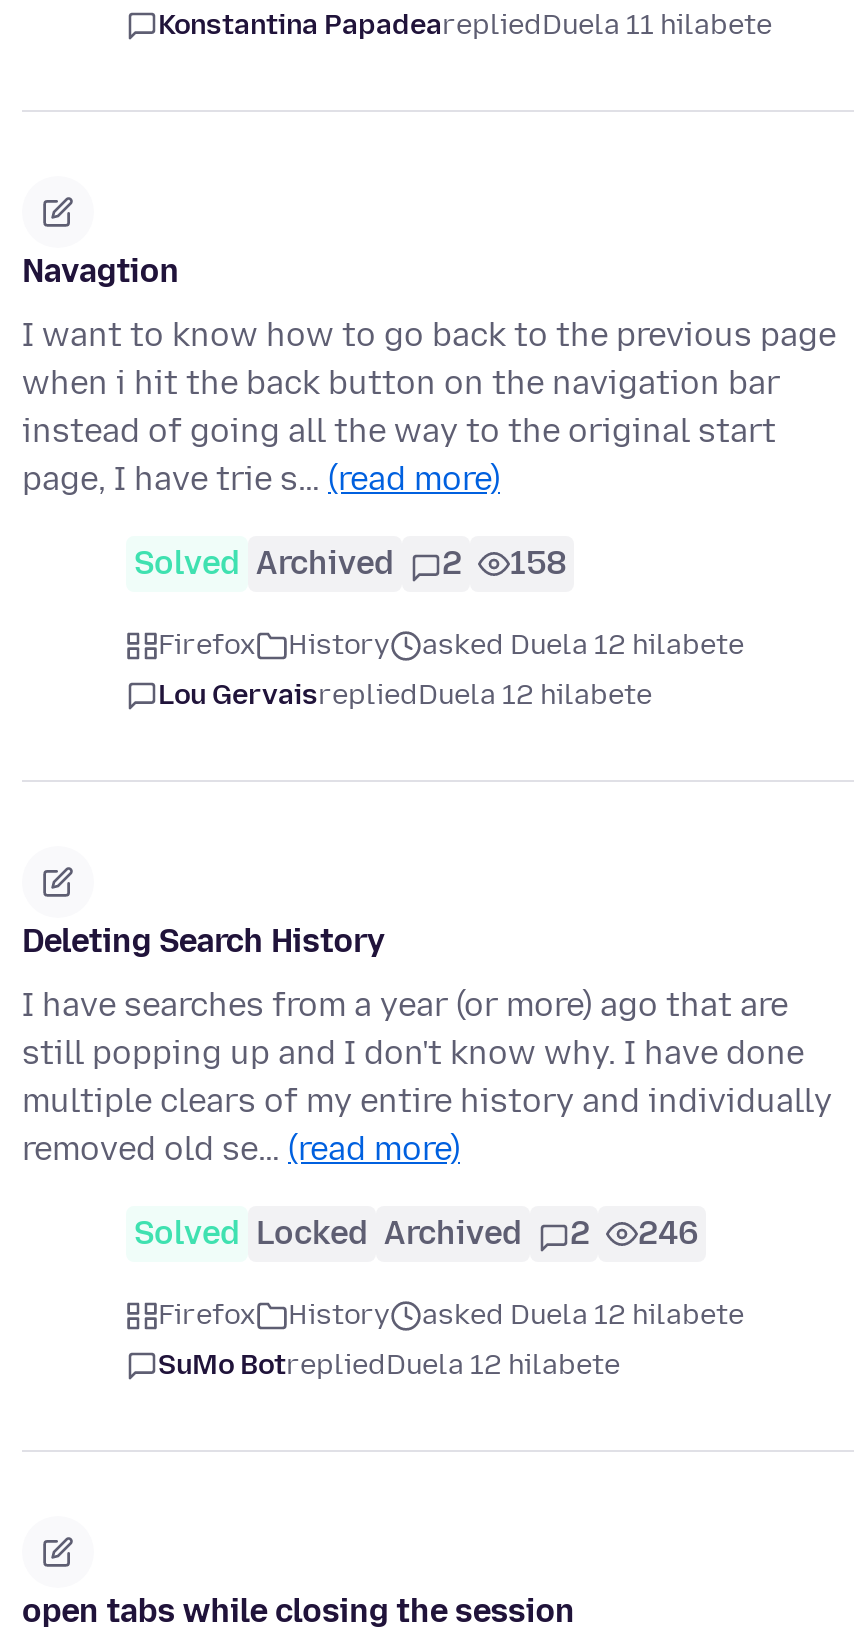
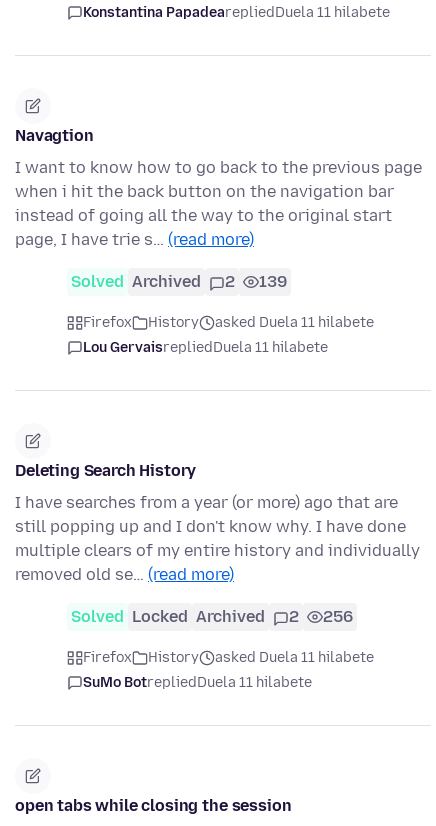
- Solved Archived 2 158
+ Solved Archived 2 139

- asked Duela 12 hilabete
+ asked Duela 11 hilabete

- Lou Gervaisreplied Duela 12 hilabete
+ Lou Gervaisreplied Duela 11 hilabete

- Solved Locked Archived 2 246
+ Solved Locked Archived 2 256

- asked Duela 12 hilabete
+ asked Duela 11 hilabete

- SuMo Botreplied Duela 12 hilabete
+ SuMo Botreplied Duela 11 hilabete
